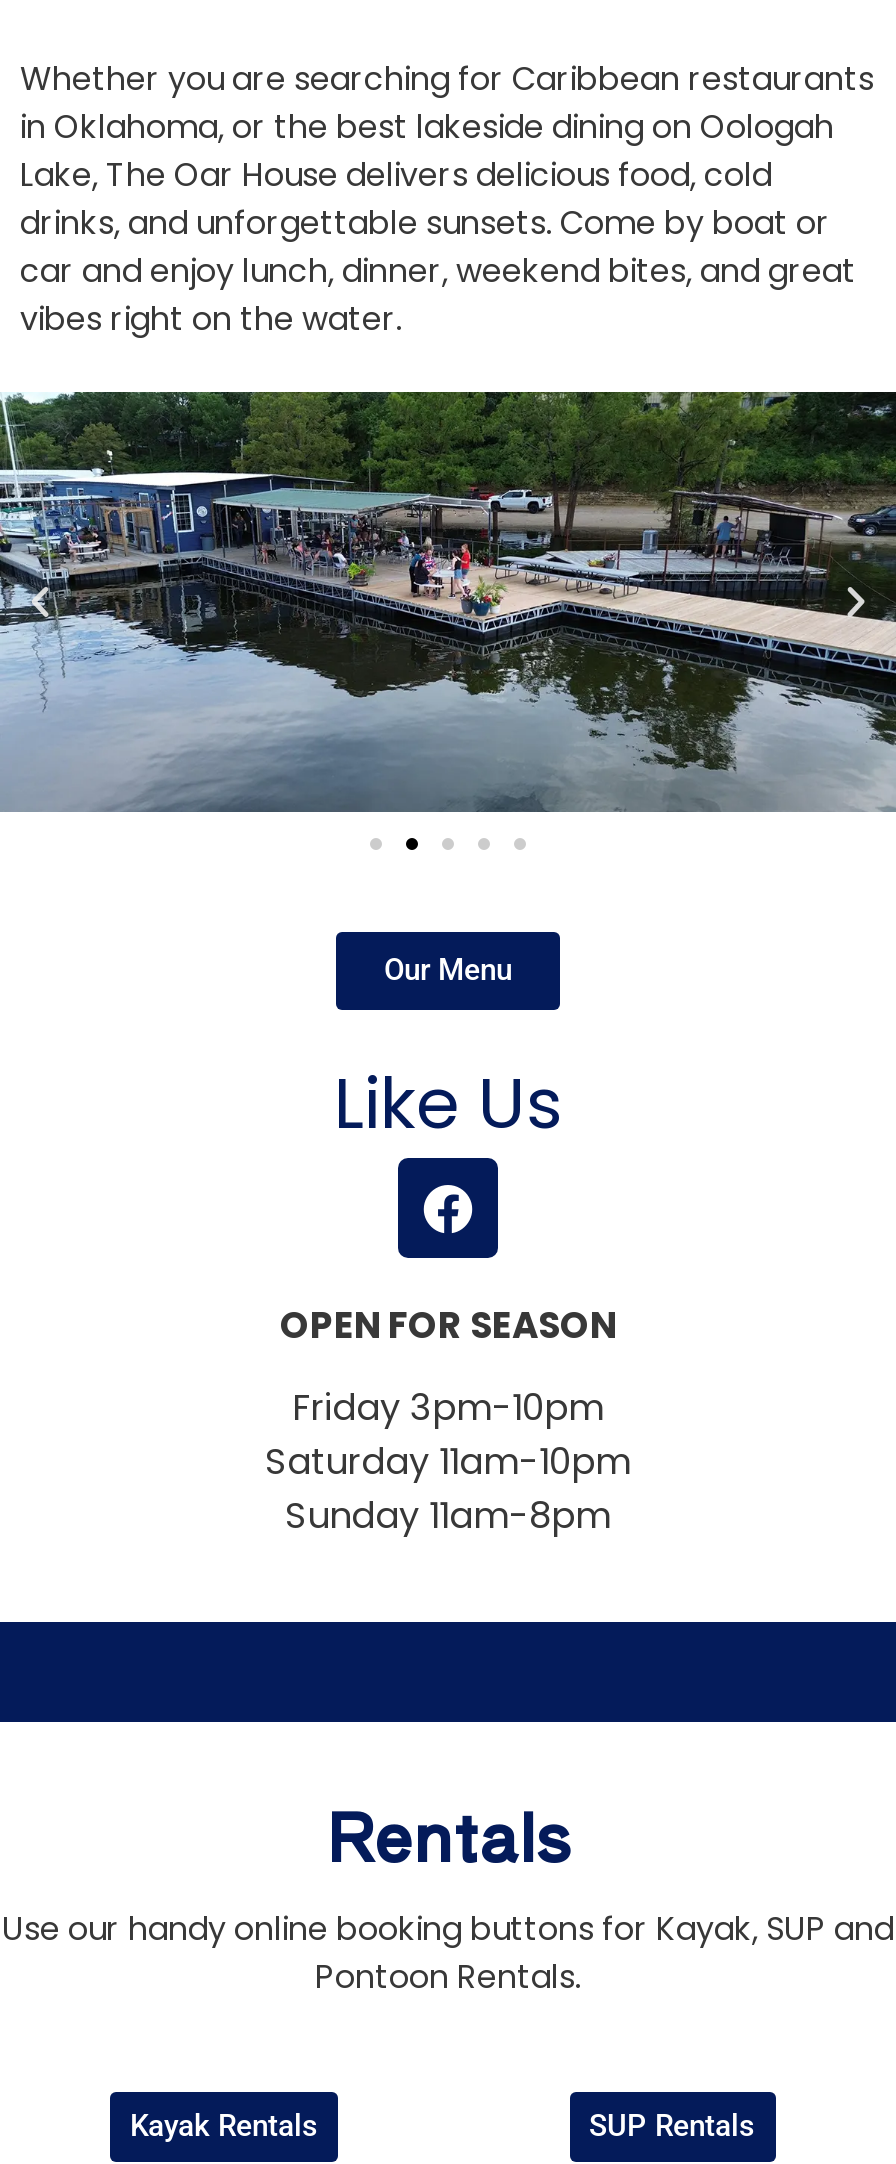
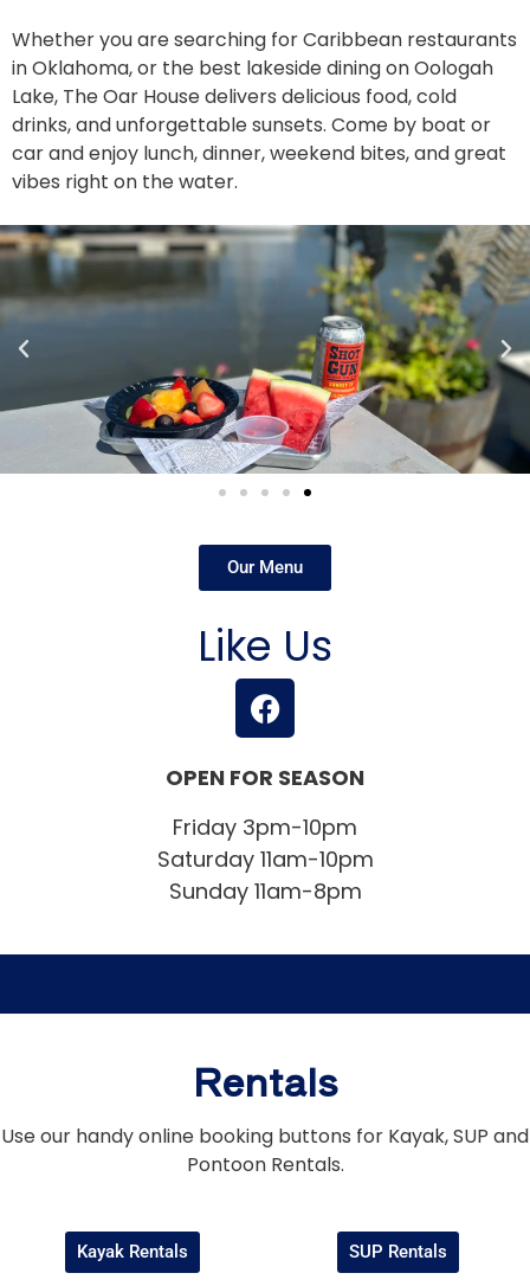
- [image]
+ [image]
